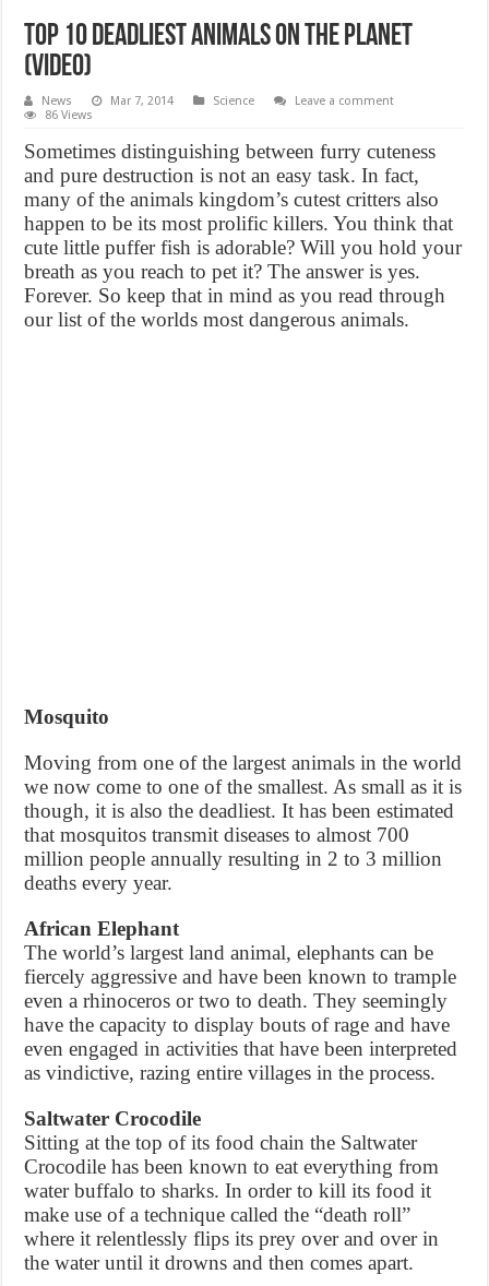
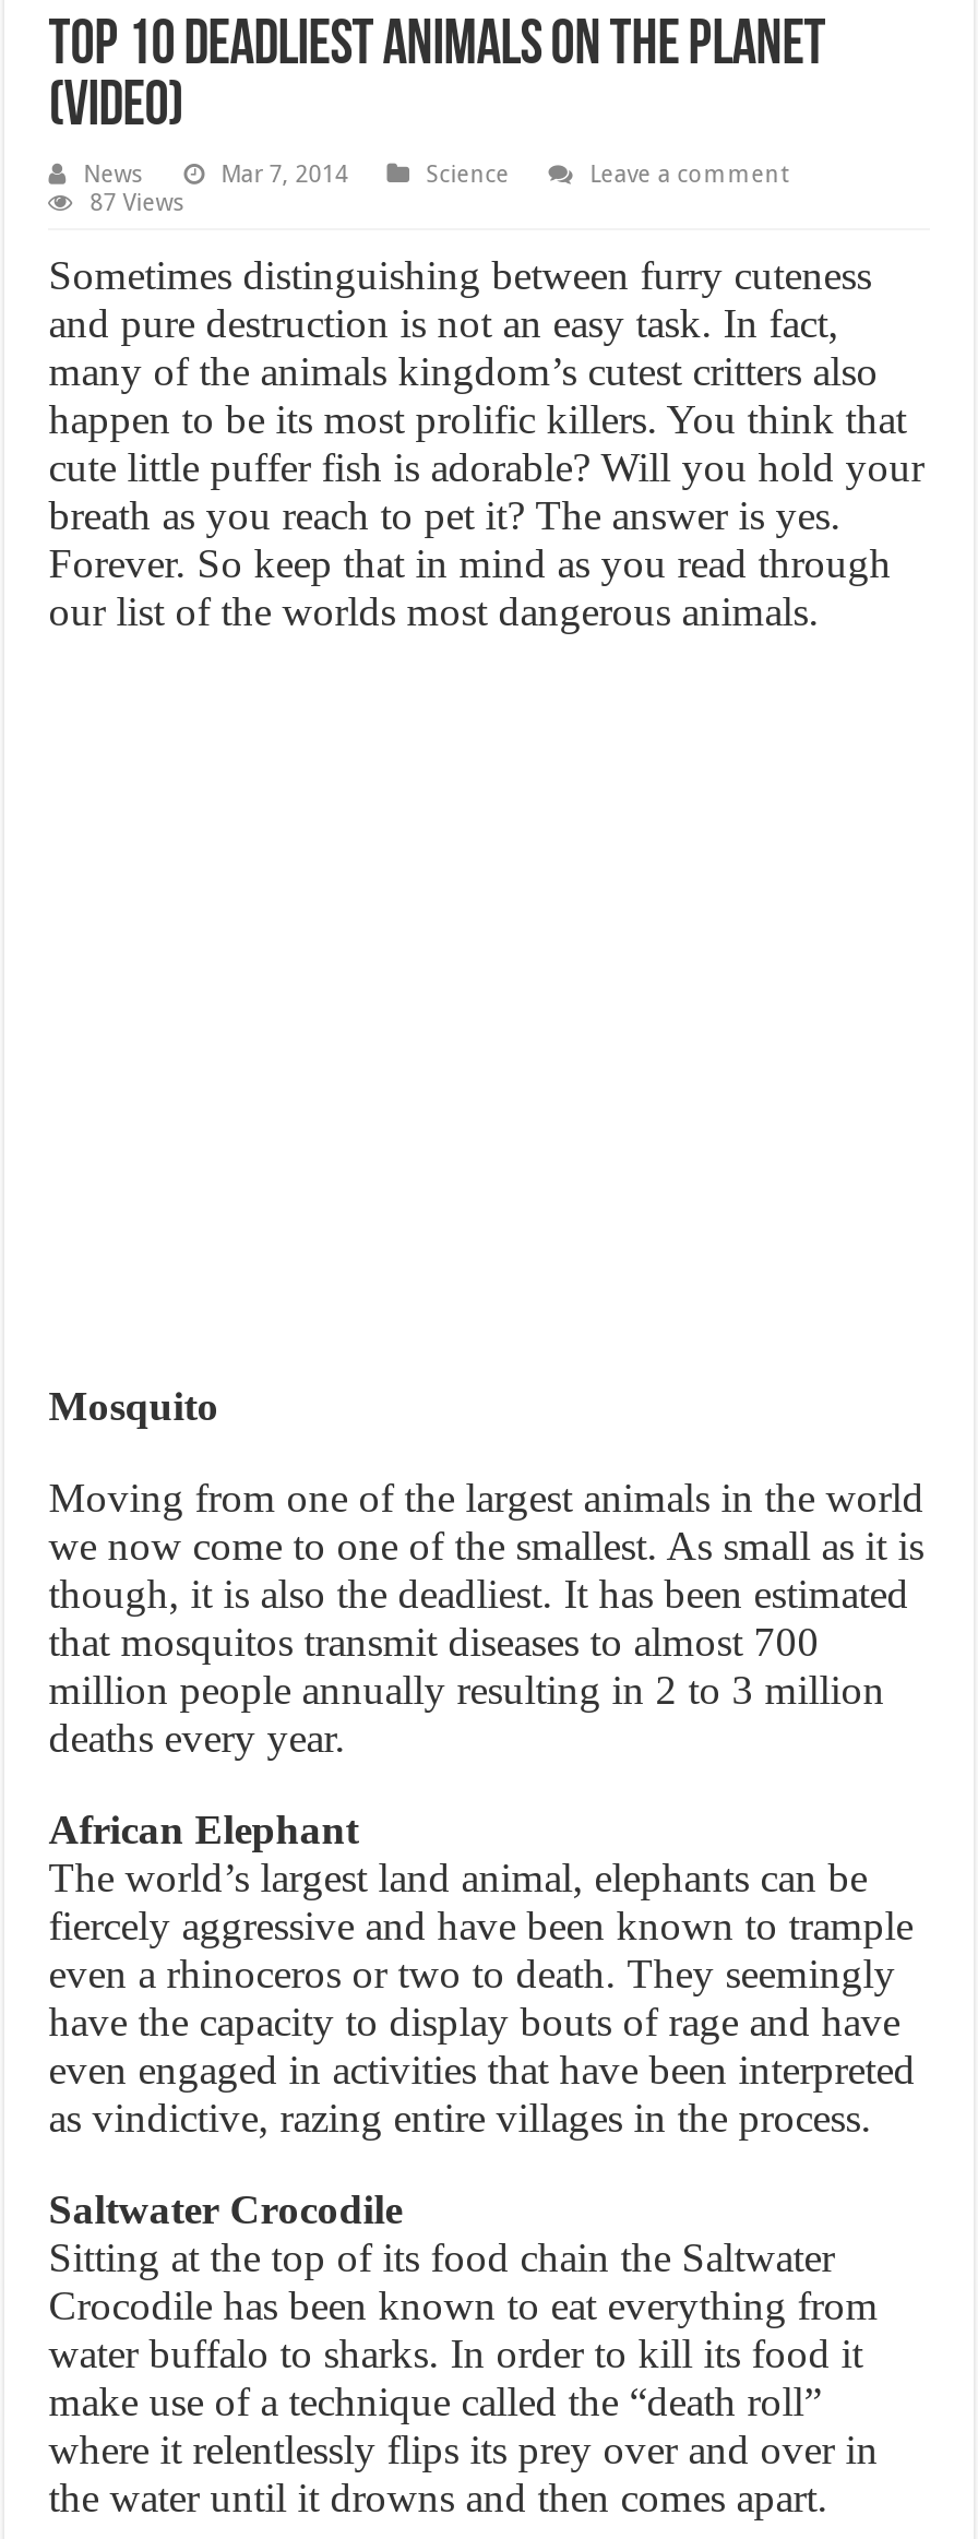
- 86 Views
+ 87 Views
